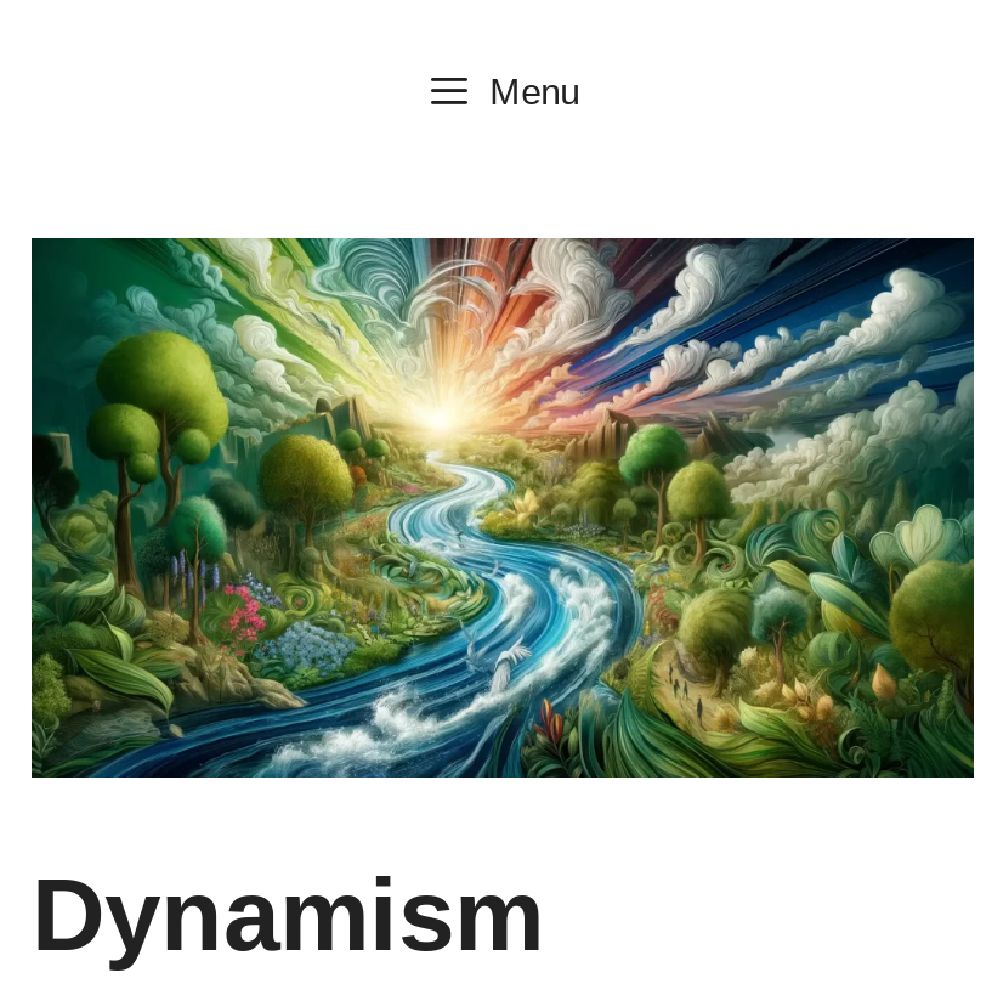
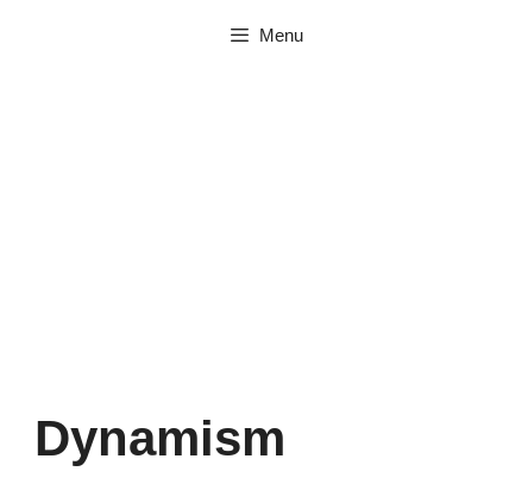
- [image]
